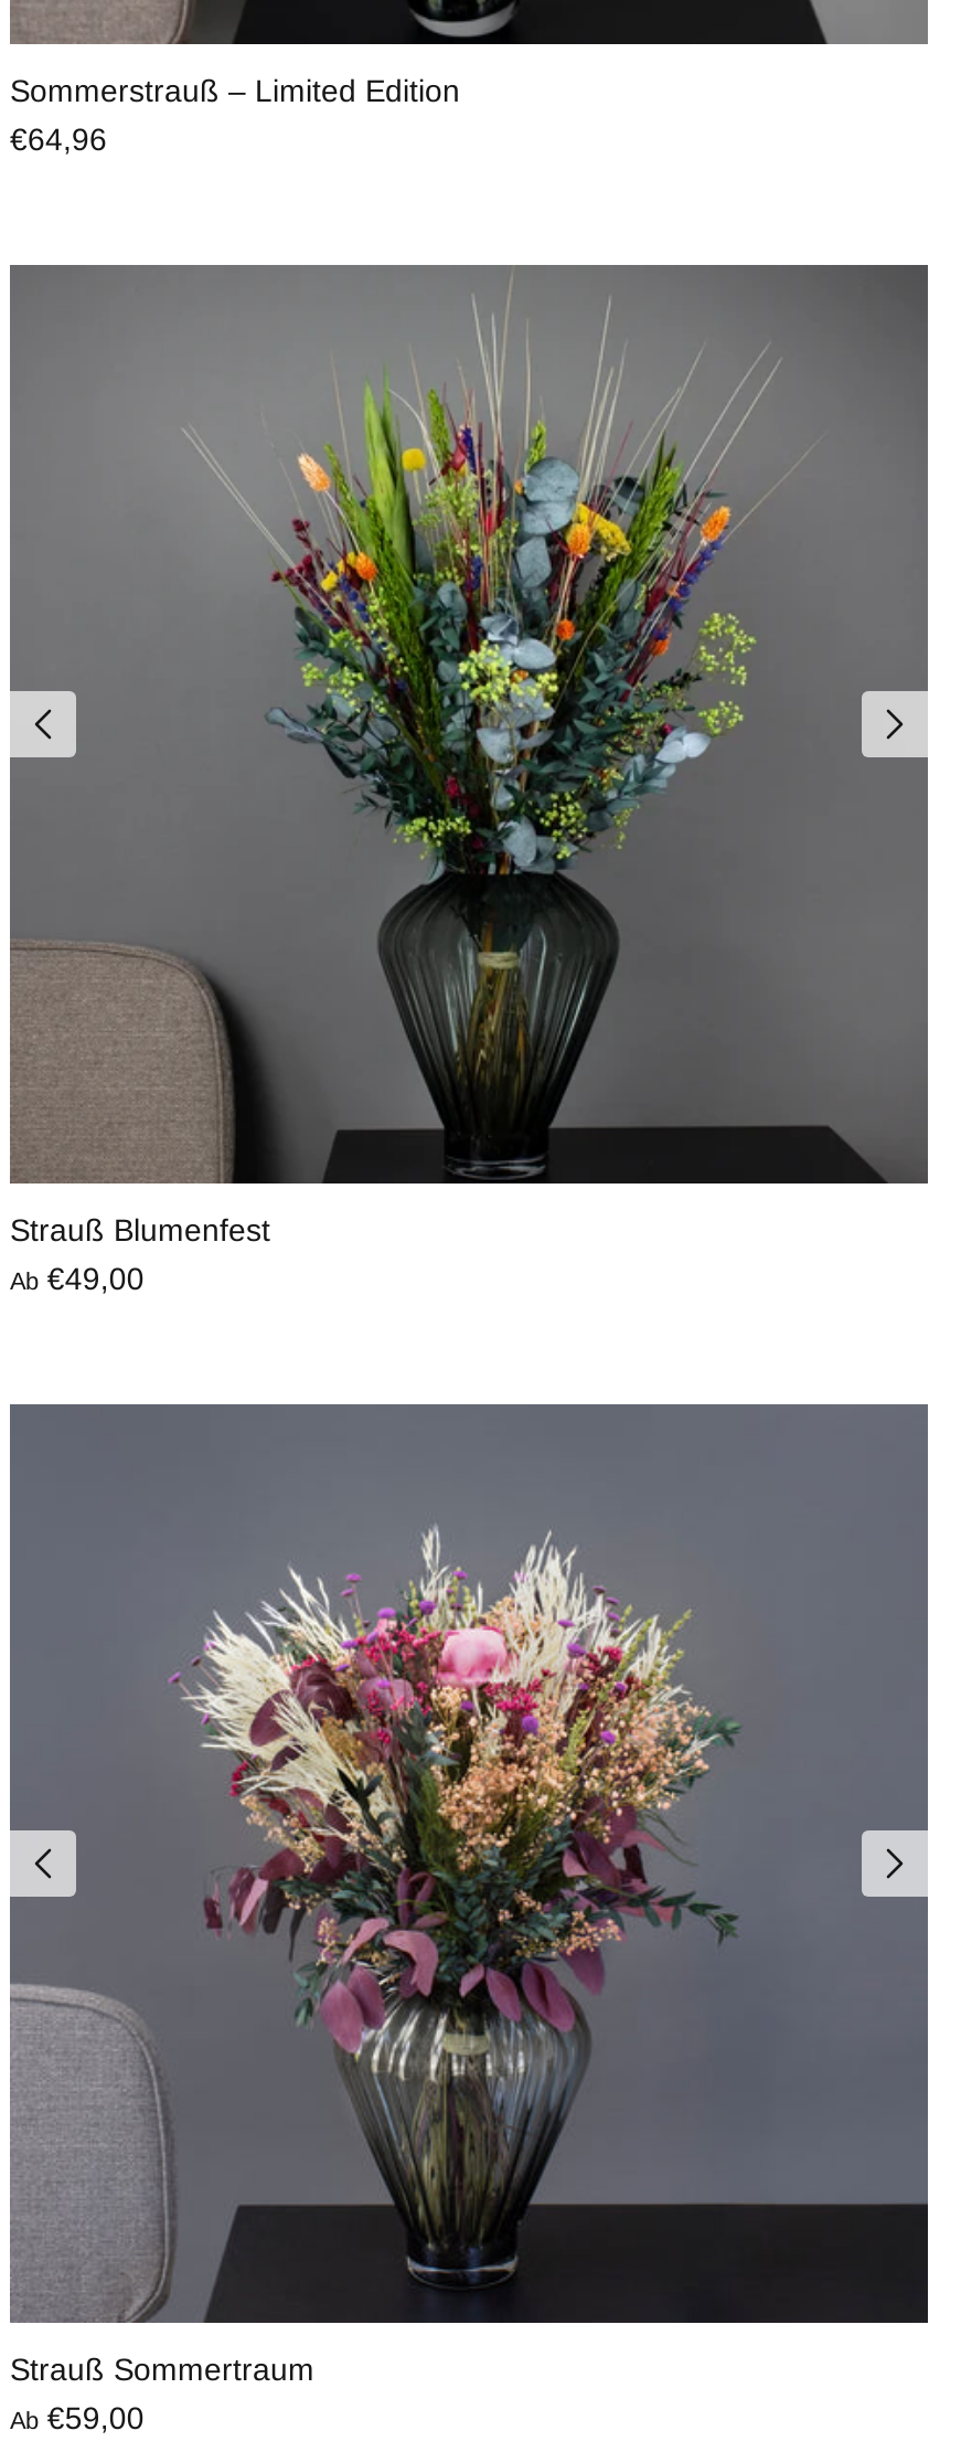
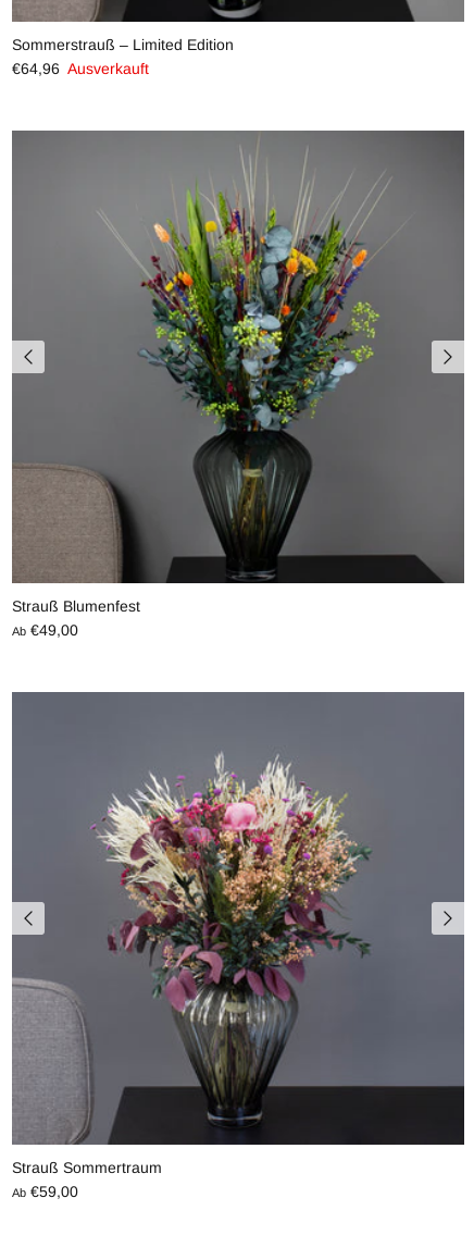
- €64,96
+ €64,96 Ausverkauft
